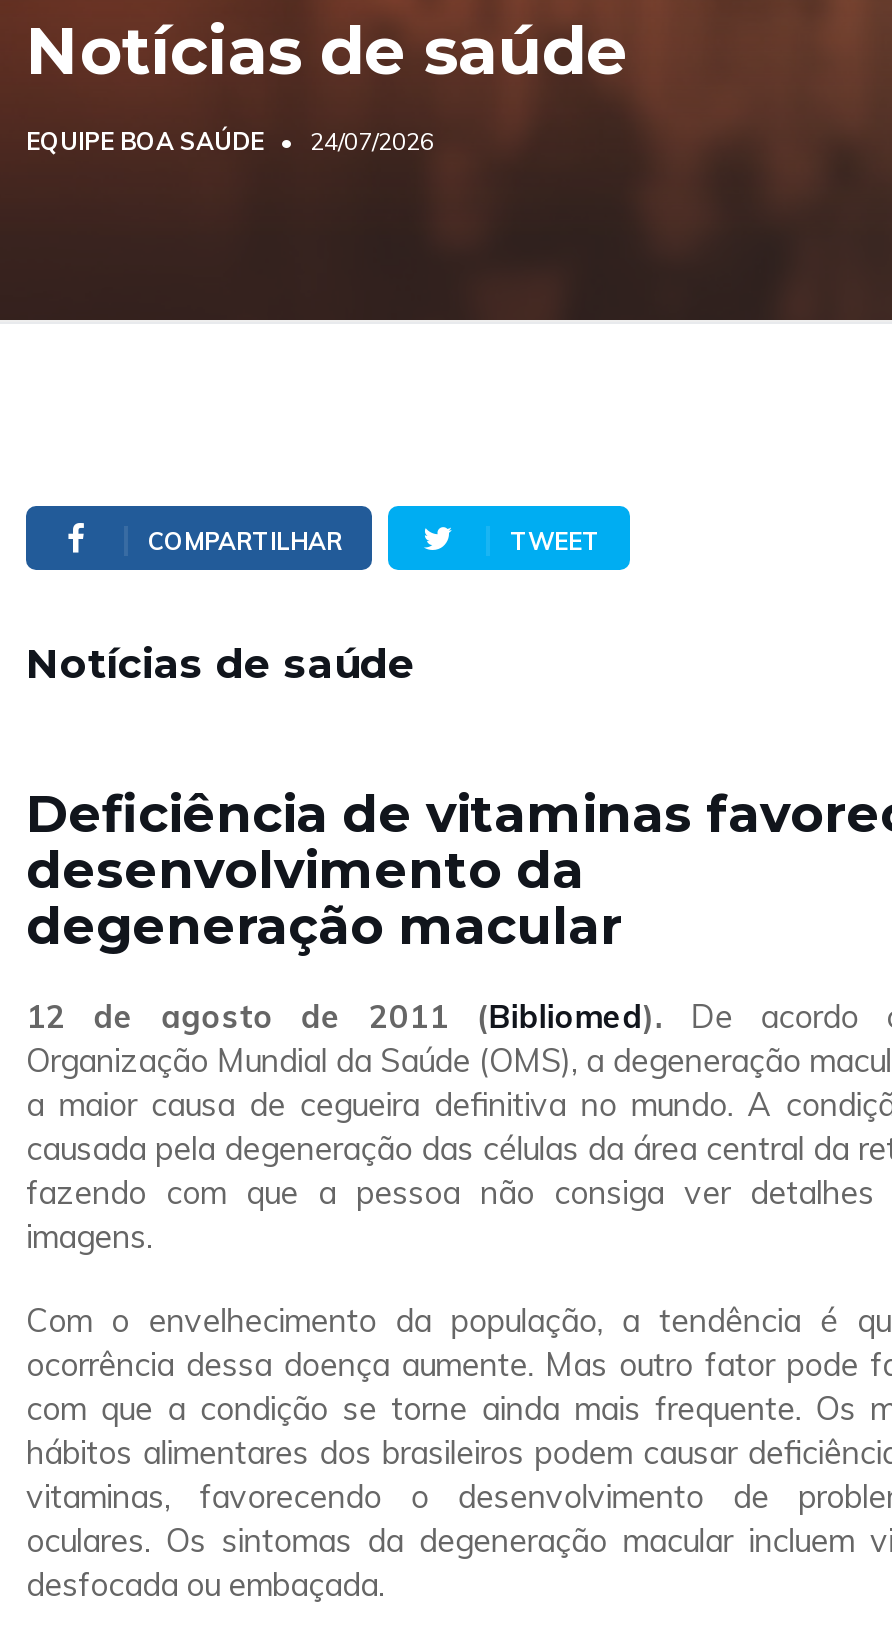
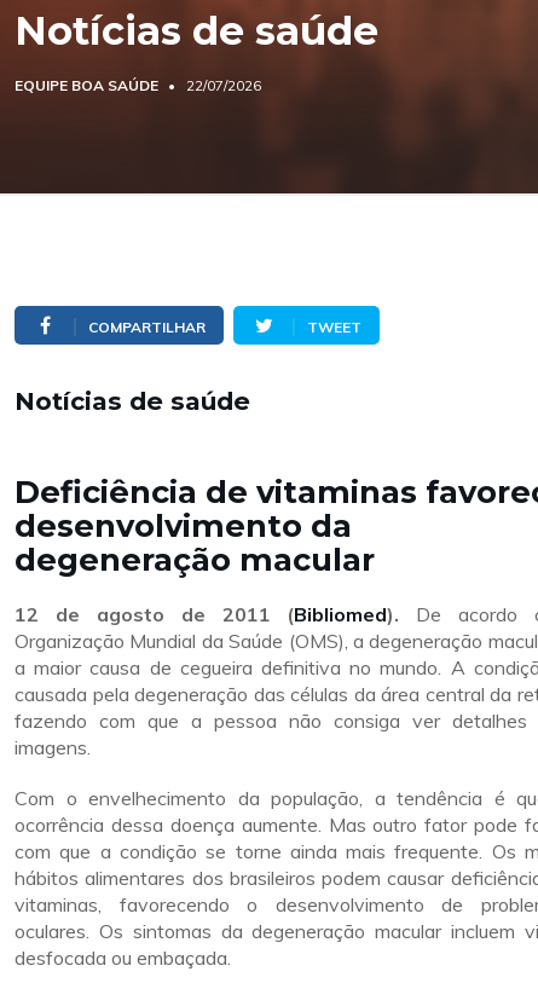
- EQUIPE BOA SAÚDE 24/07/2026
+ EQUIPE BOA SAÚDE 22/07/2026
